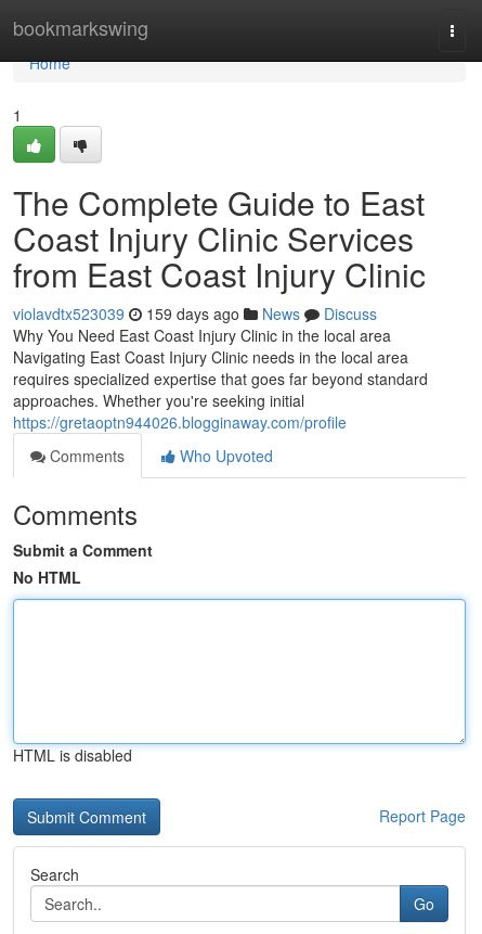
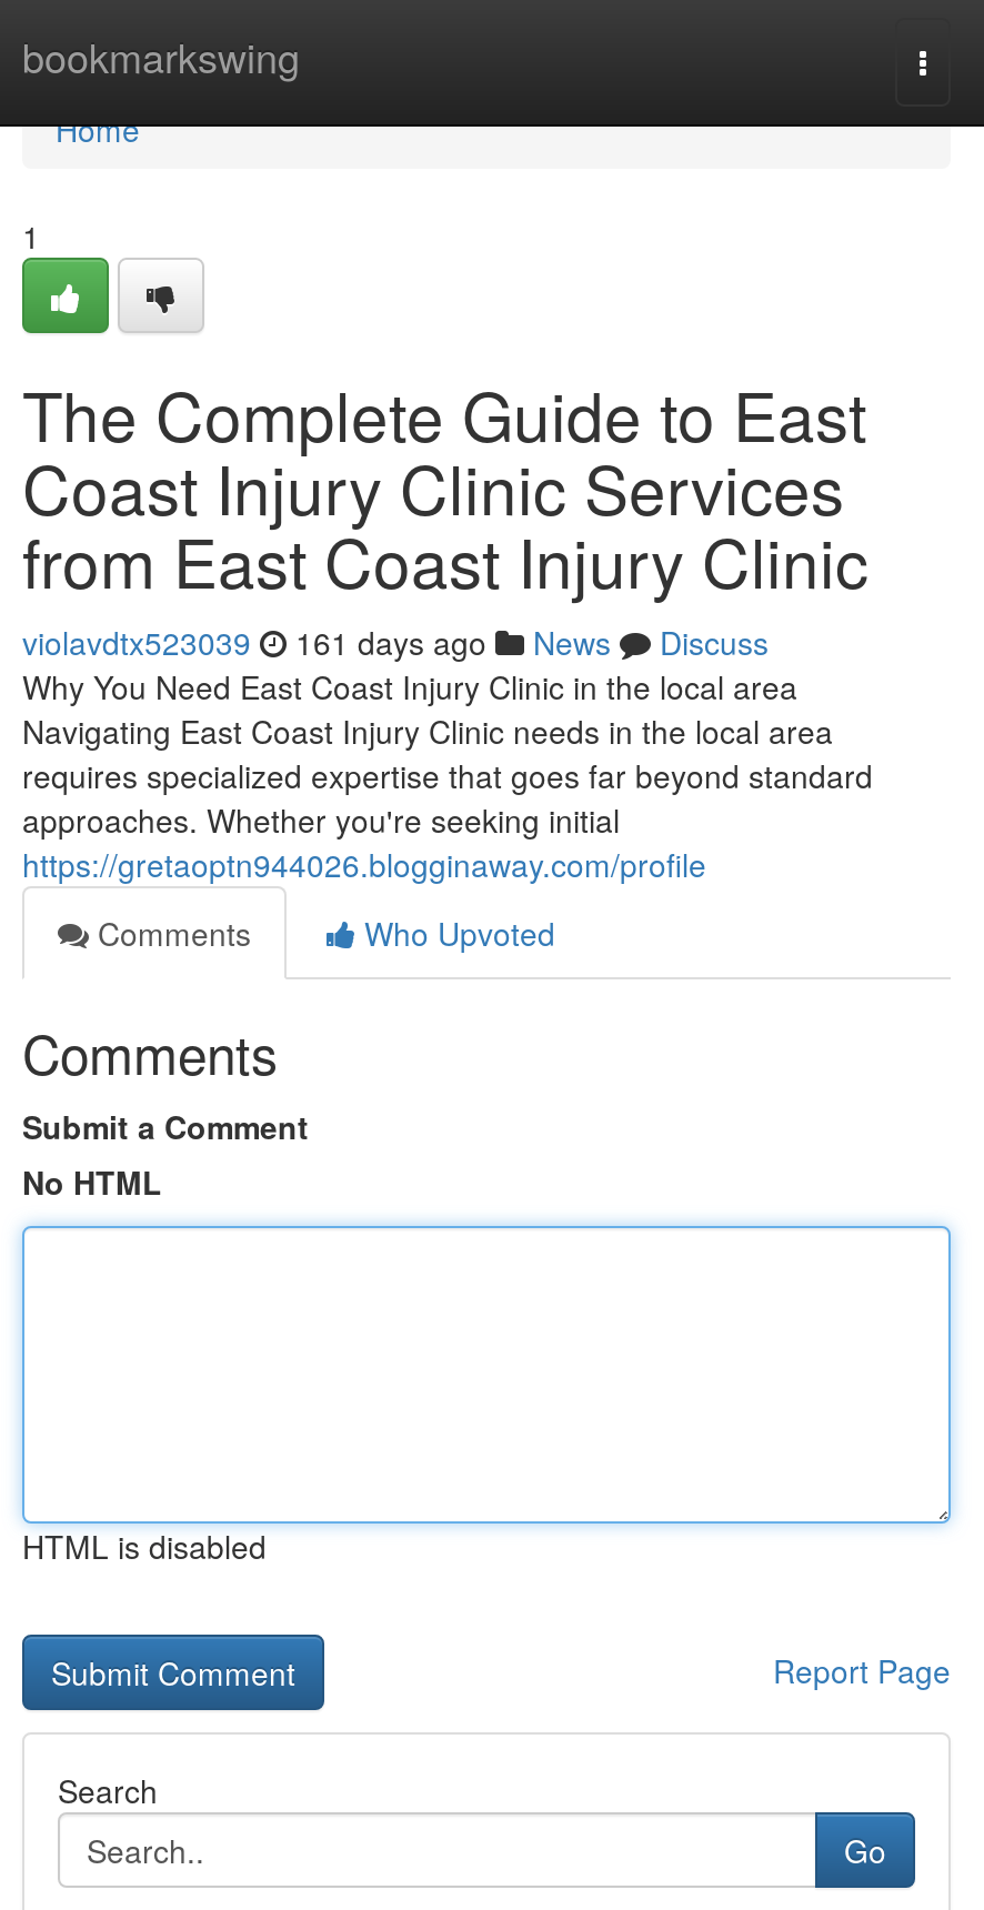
- violavdtx523039 159 days ago News Discuss
+ violavdtx523039 161 days ago News Discuss
